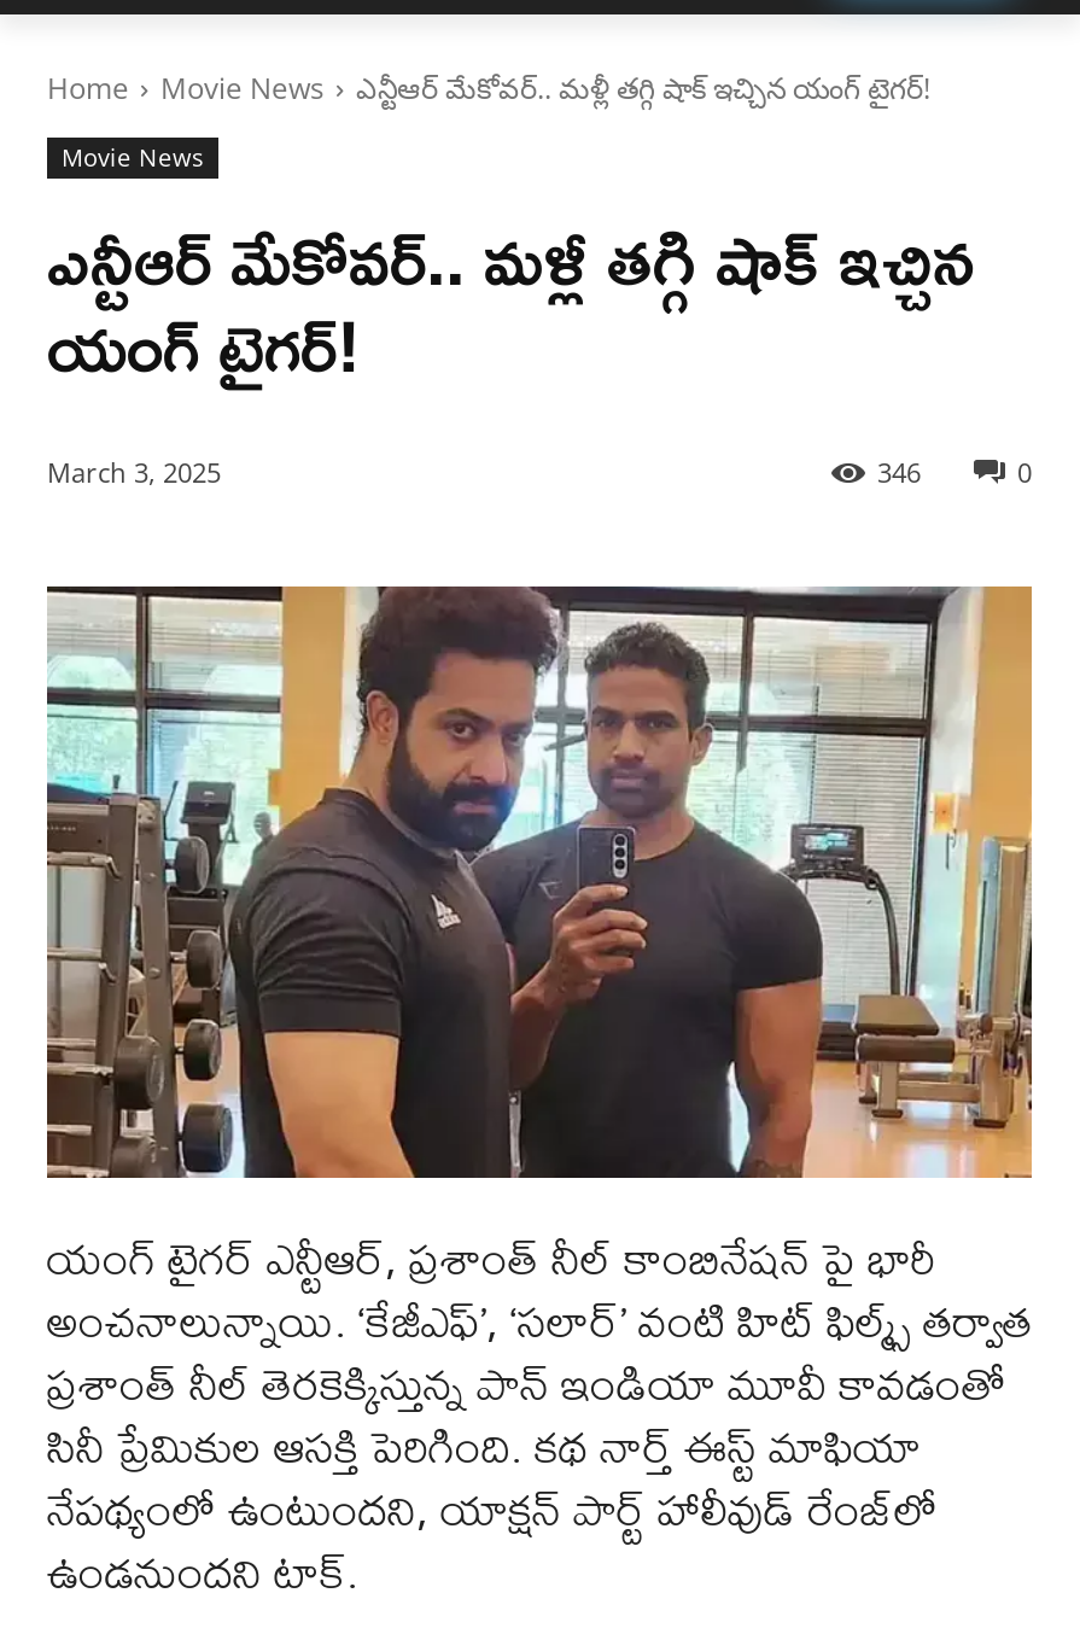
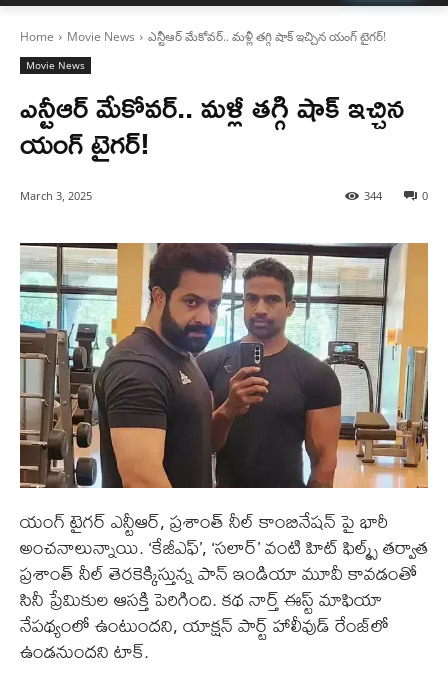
- 346
+ 344
